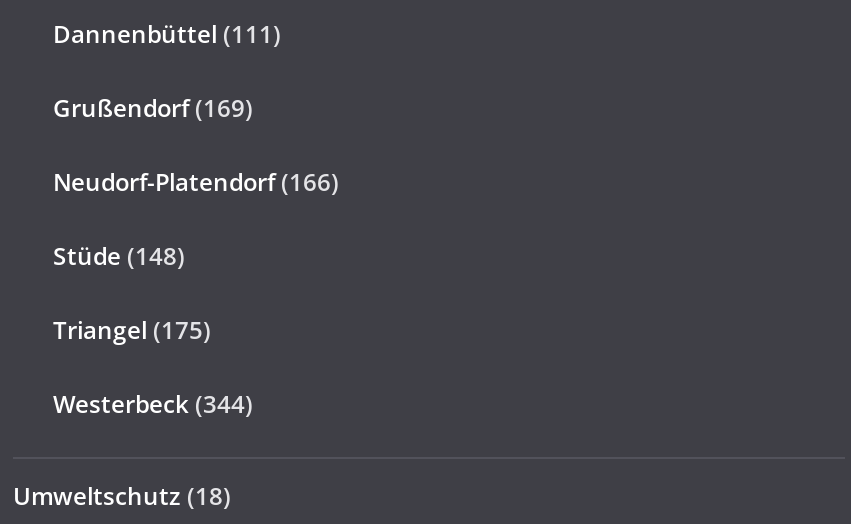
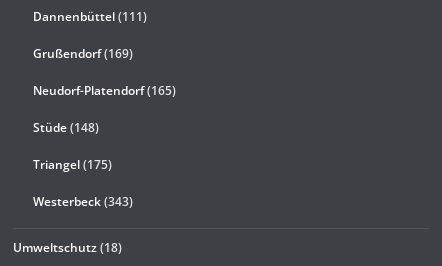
- Neudorf-Platendorf(166)
+ Neudorf-Platendorf(165)

- Westerbeck (344)
+ Westerbeck (343)
